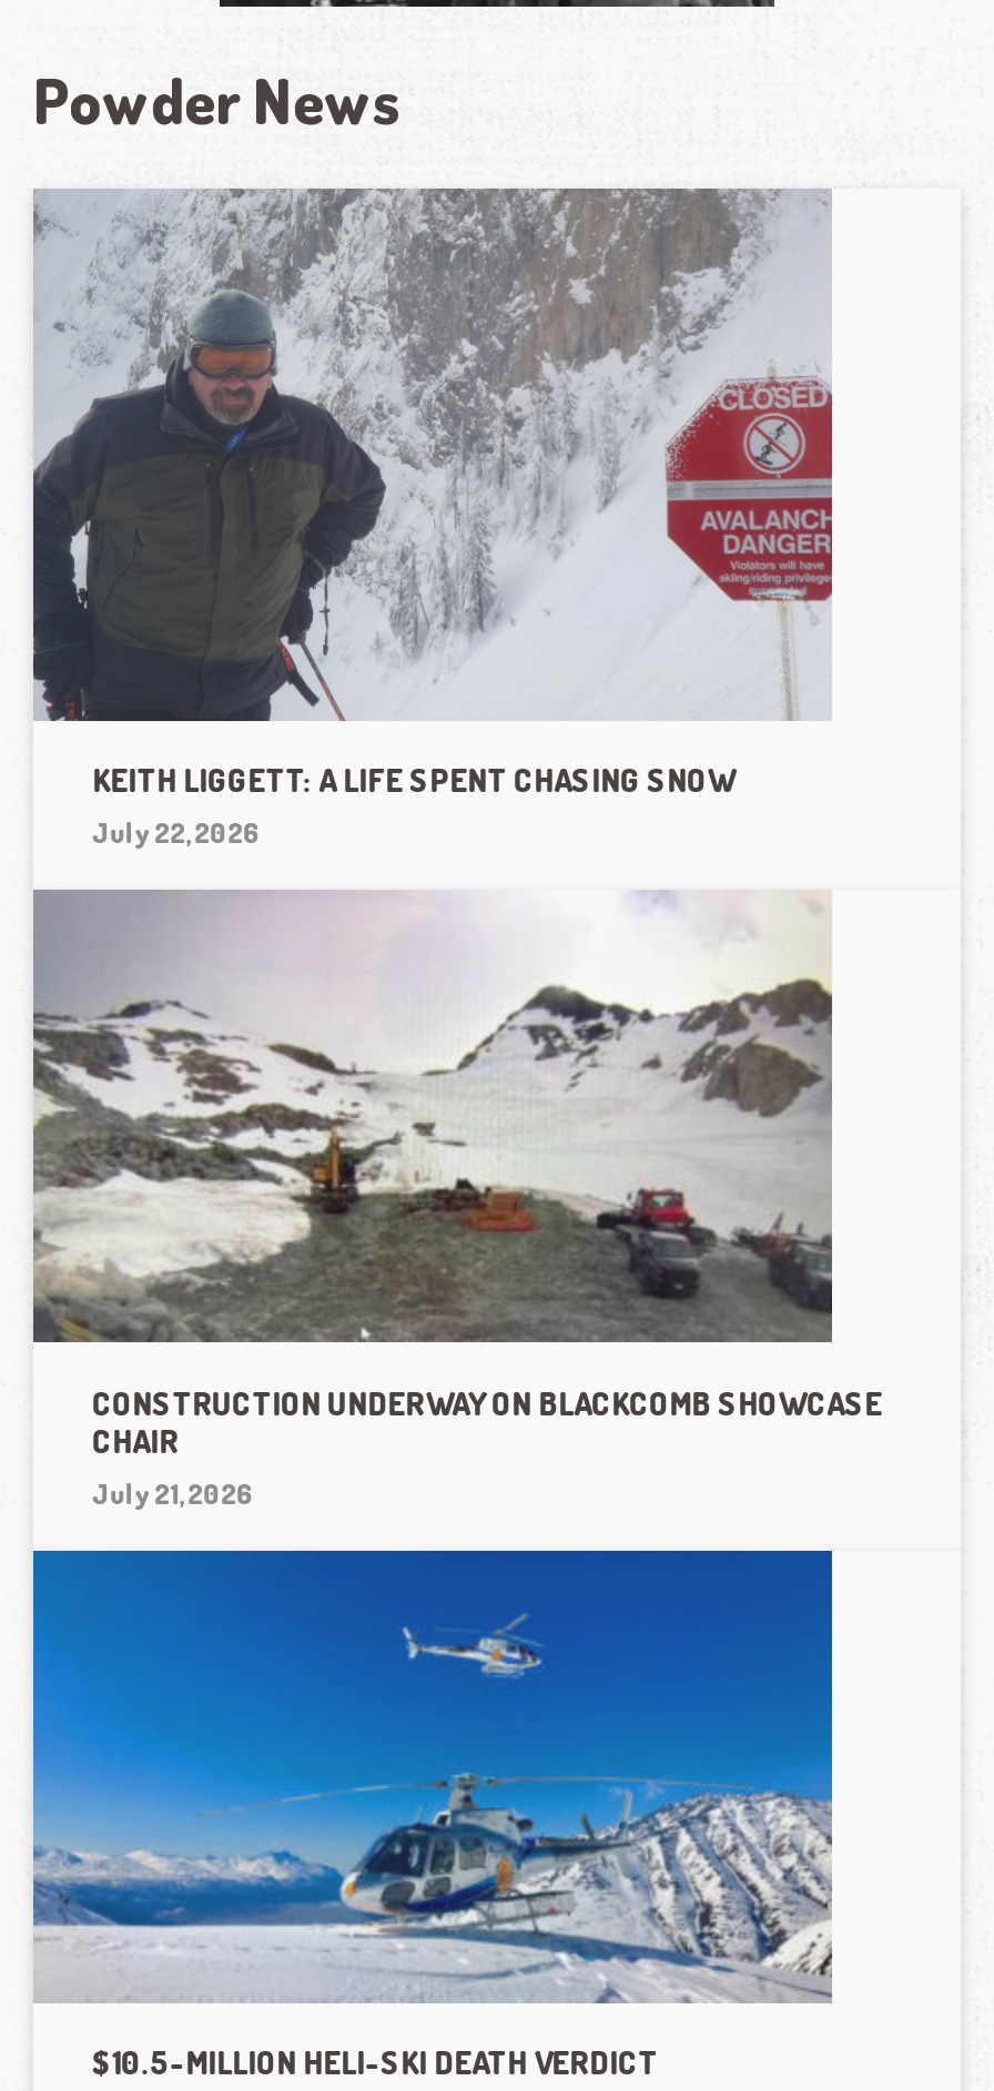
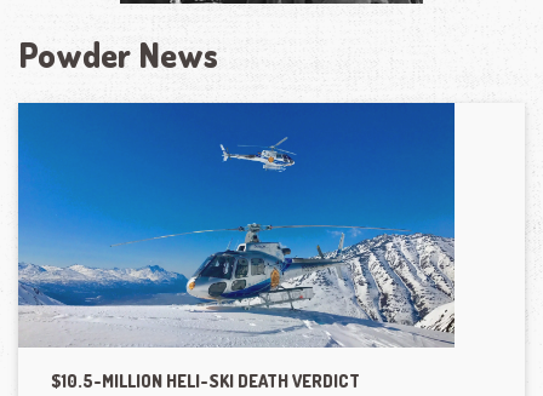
- [image]
- KEITH LIGGETT: A LIFE SPENT CHASING SNOW
- July 22, 2026

- [image]
- CONSTRUCTION UNDERWAY ON BLACKCOMB SHOWCASE
- CHAIR
- July 21, 2026
